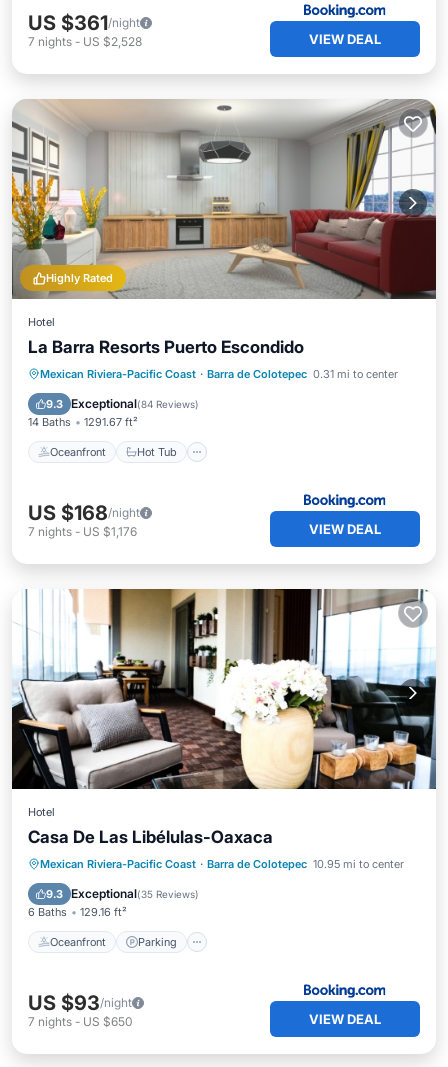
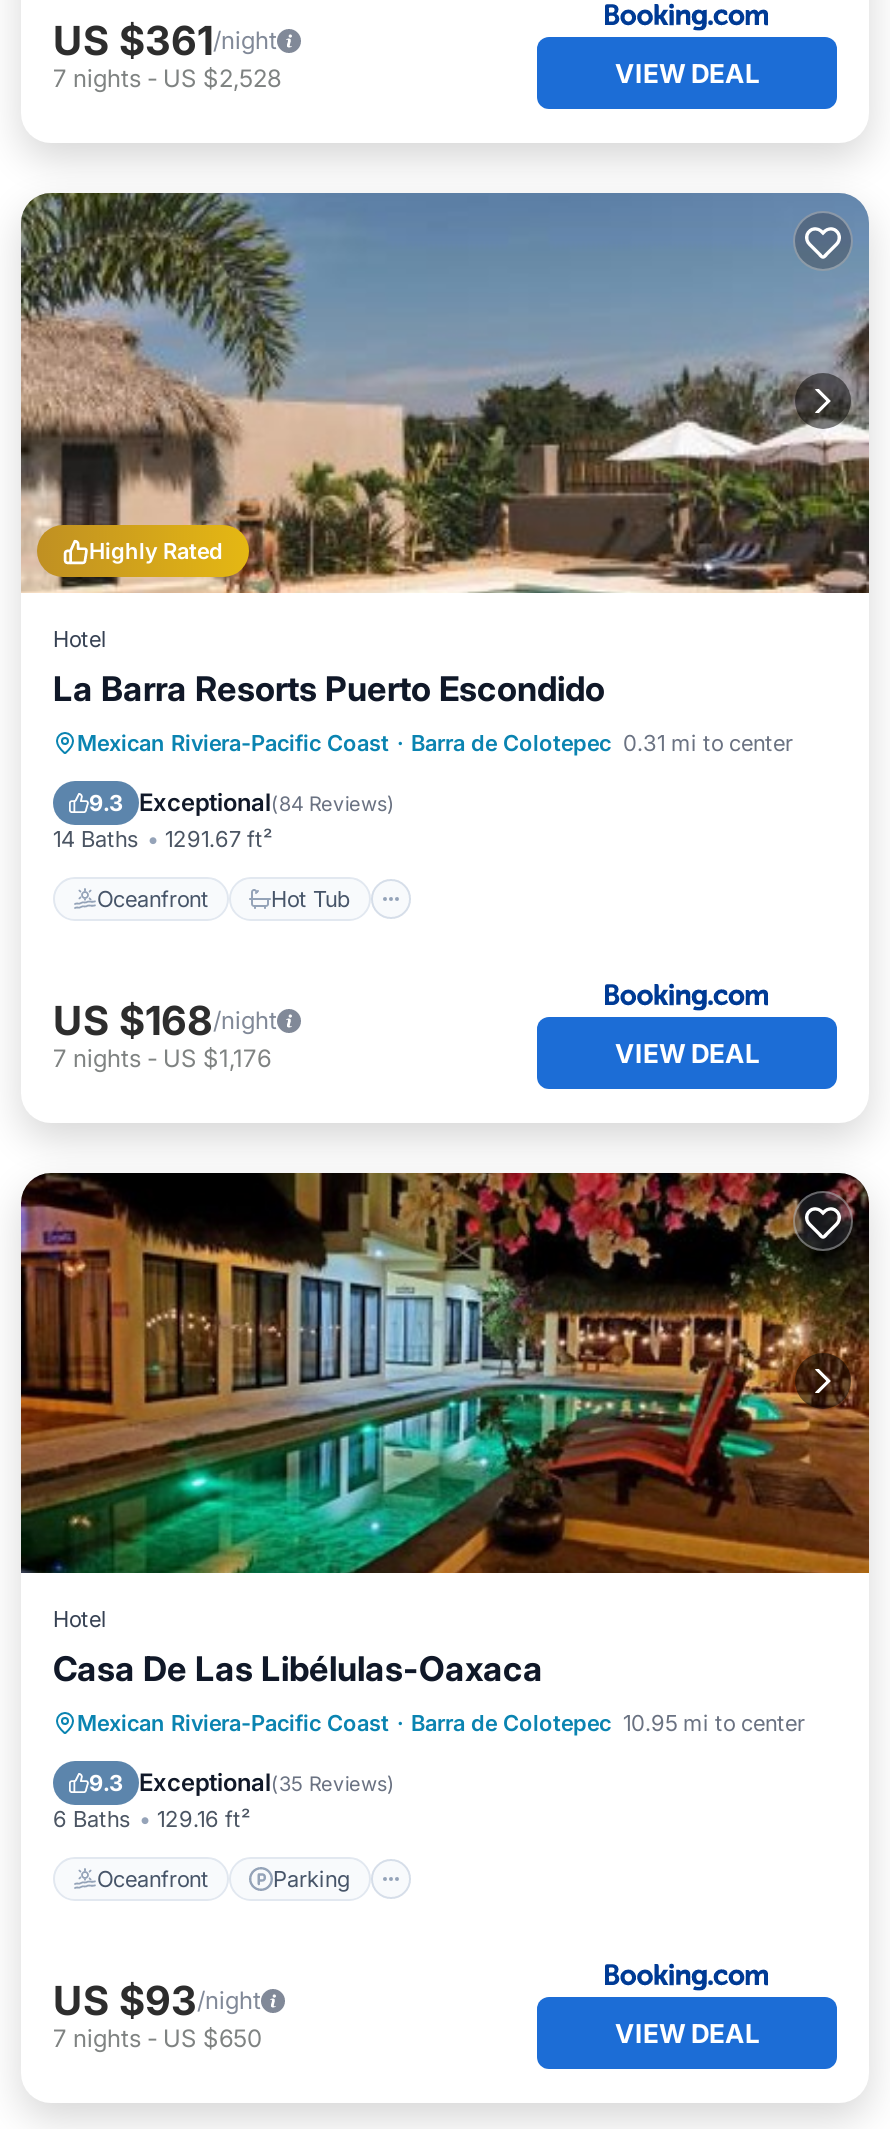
- [image]
+ [image]

- [image]
+ [image]
